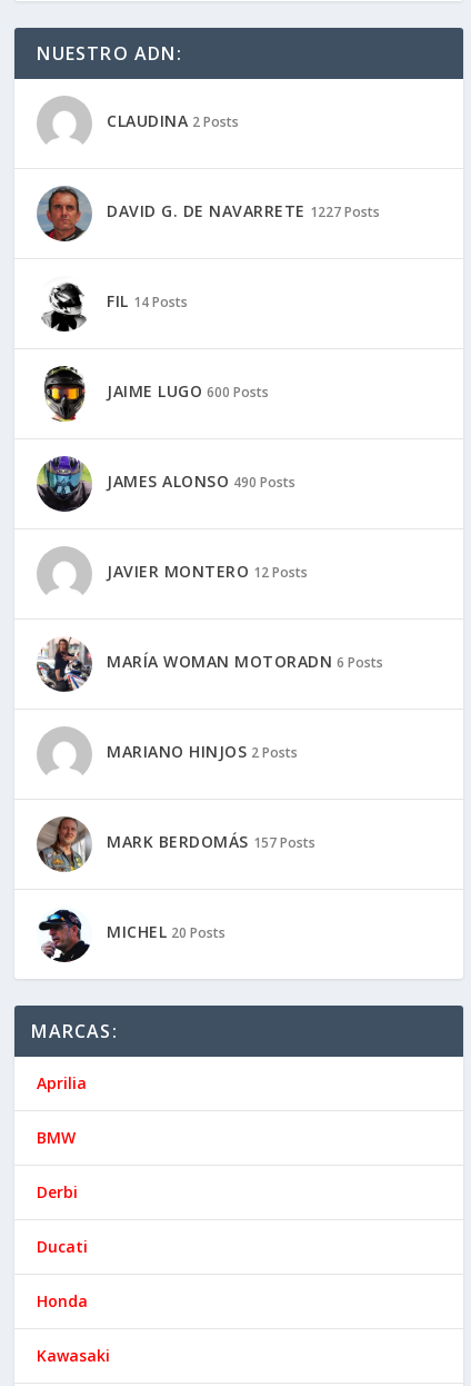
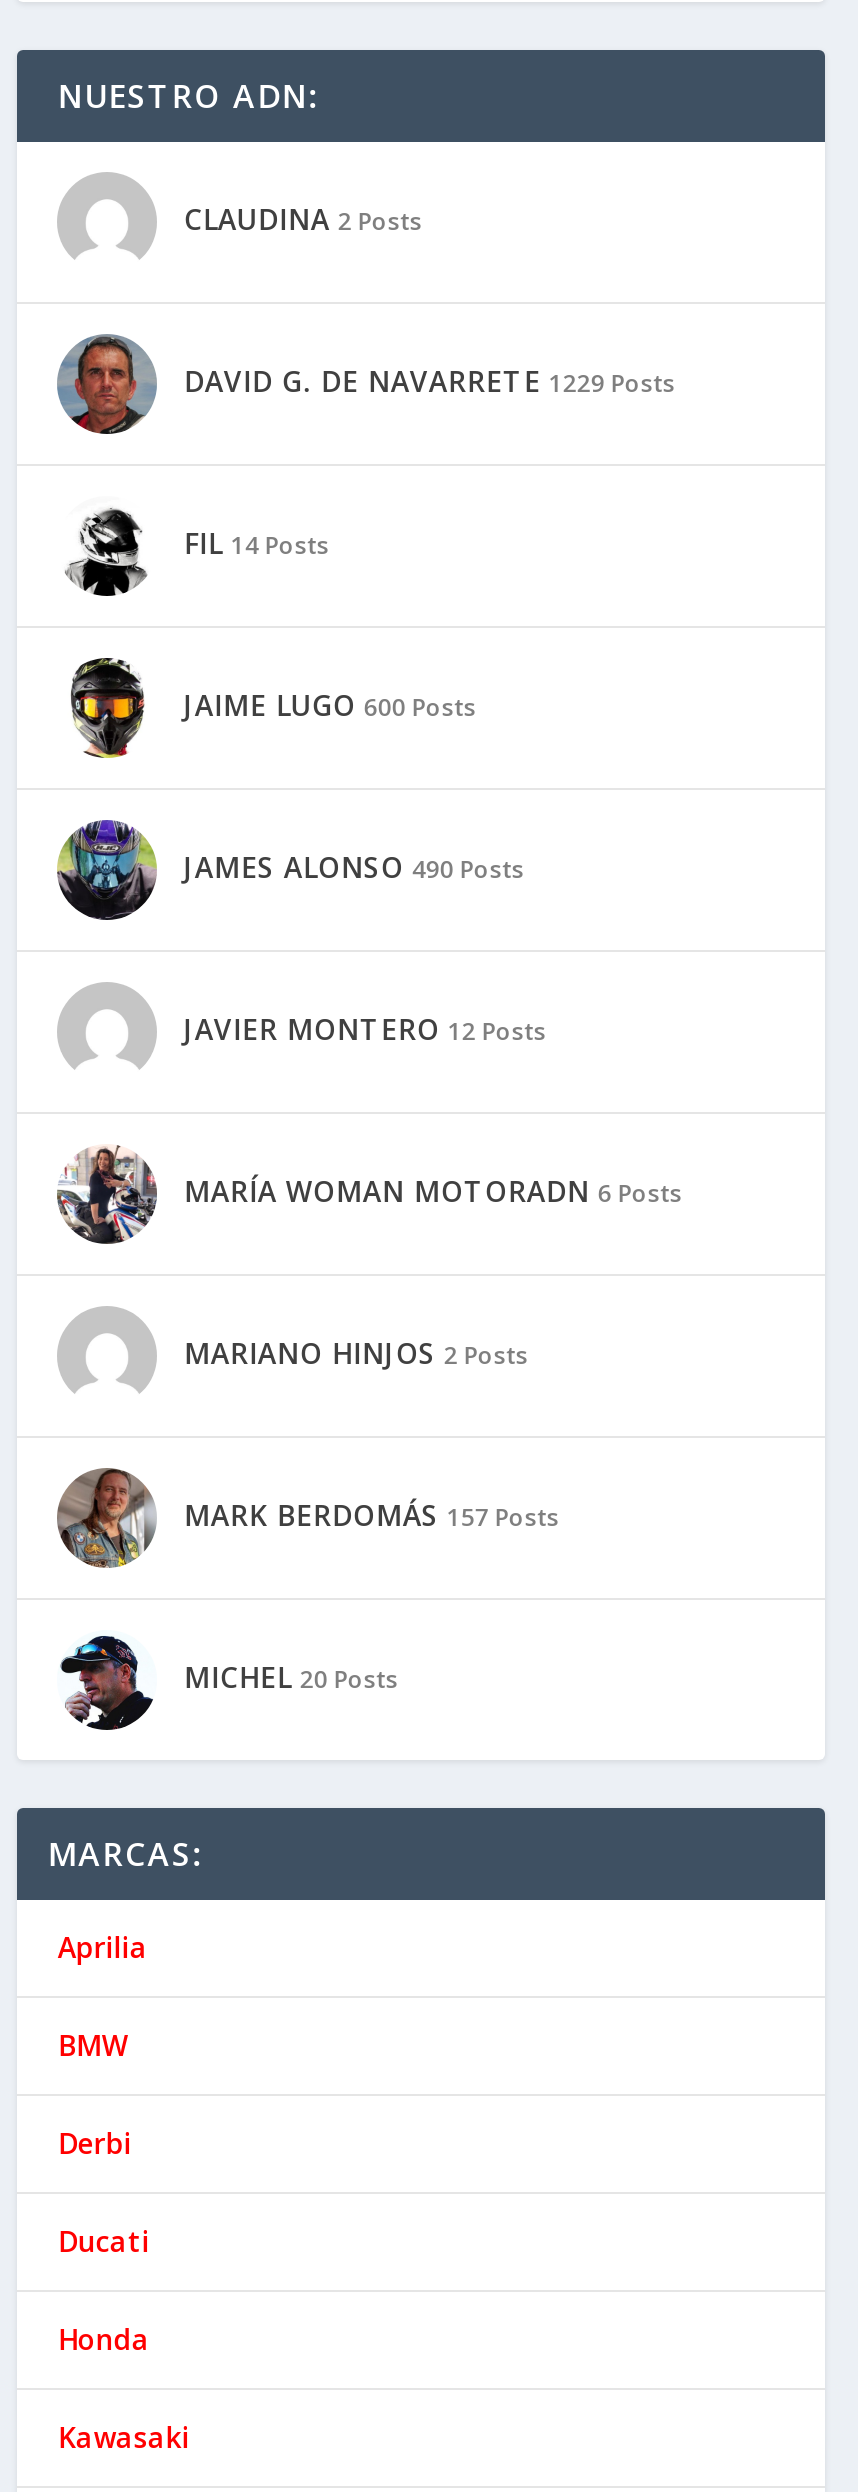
- DAVID G. DE NAVARRETE 1227 Posts
+ DAVID G. DE NAVARRETE 1229 Posts
